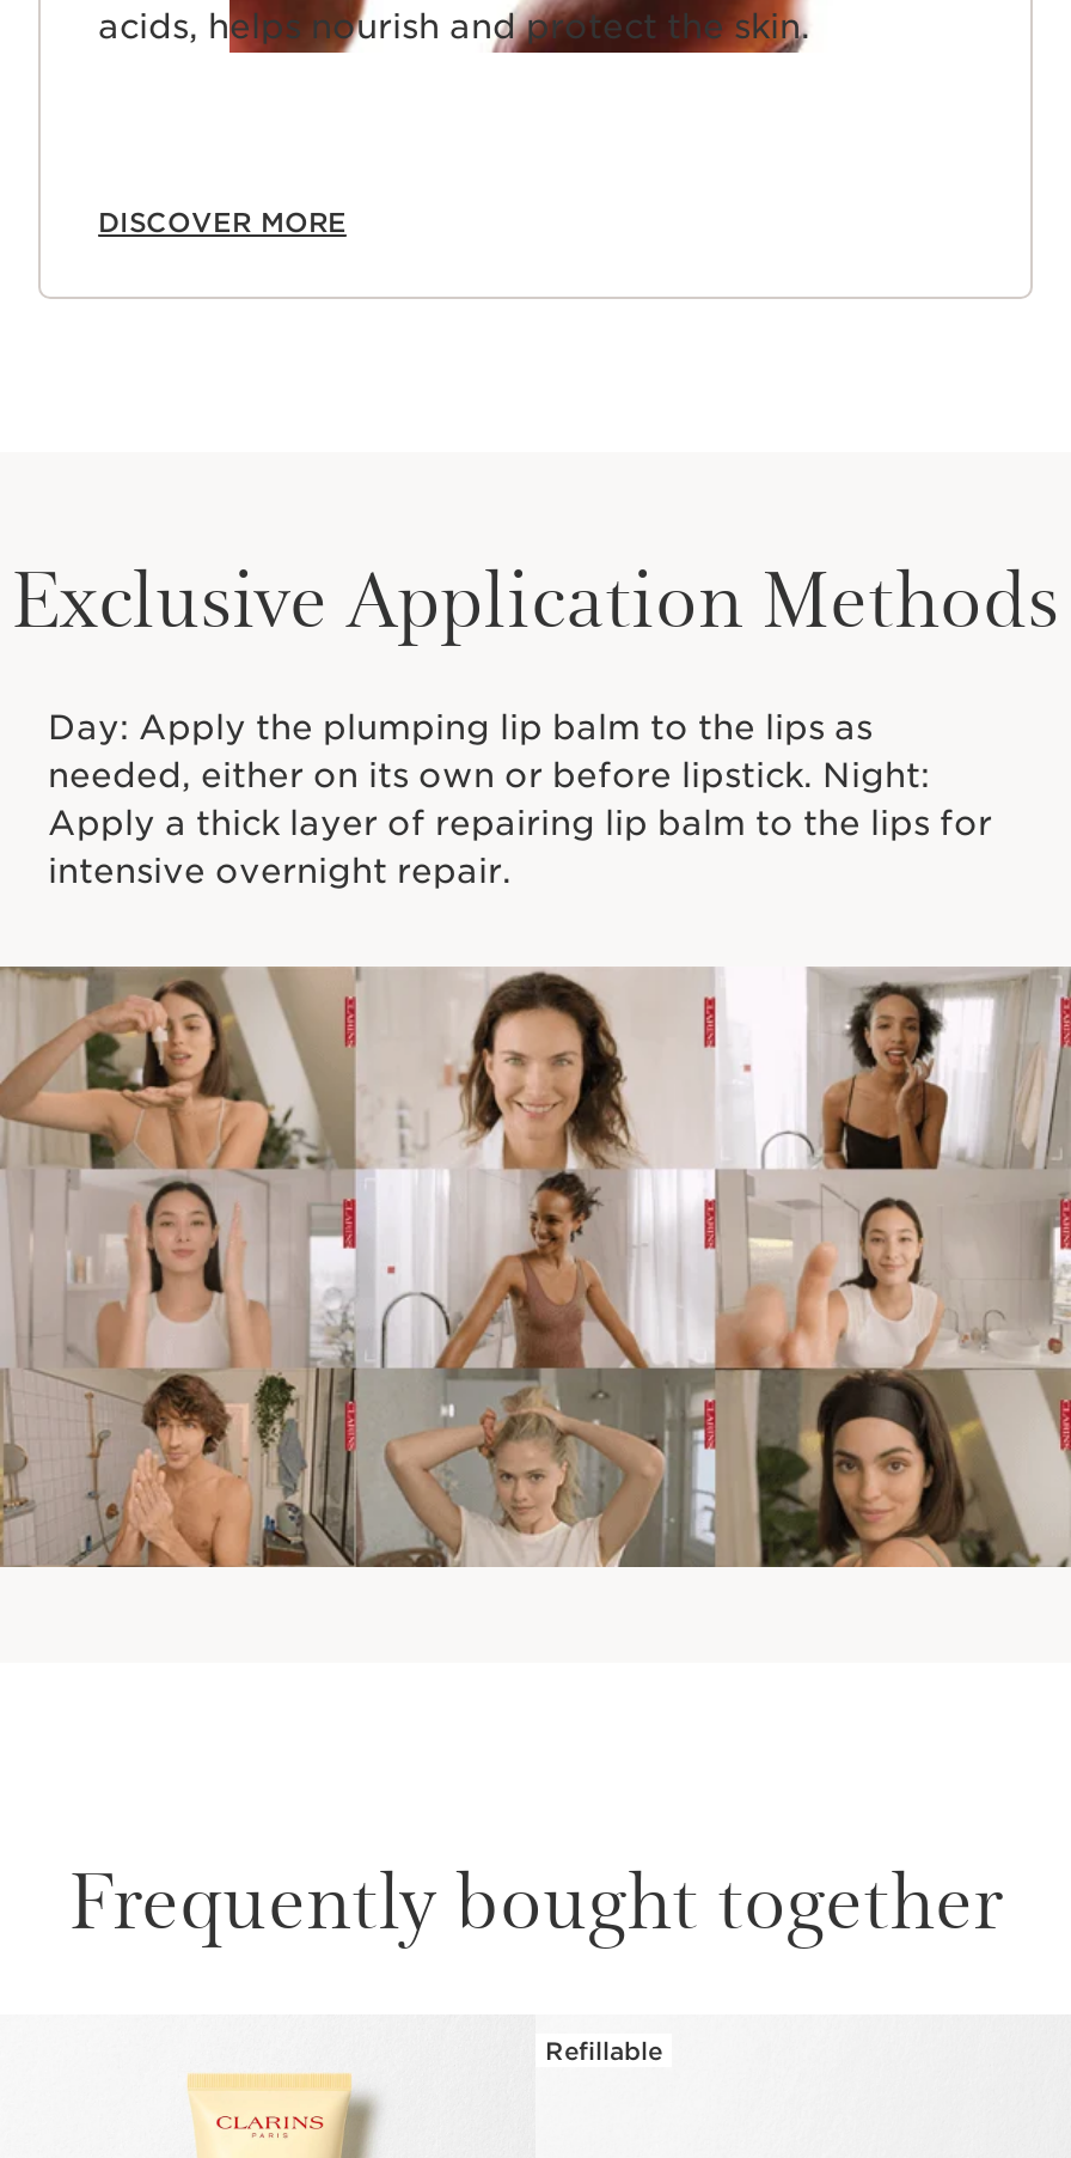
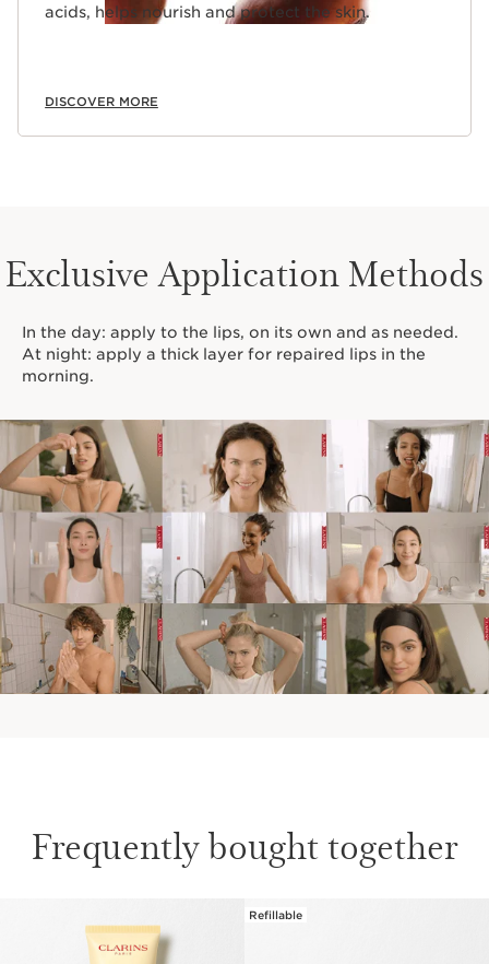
- Day: Apply the plumping lip balm to the lips as
- needed, either on its own or before lipstick. Night:
- Apply a thick layer of repairing lip balm to the lips for
- intensive overnight repair.
+ In the day: apply to the lips, on its own and as needed.
+ At night: apply a thick layer for repaired lips in the
+ morning.
